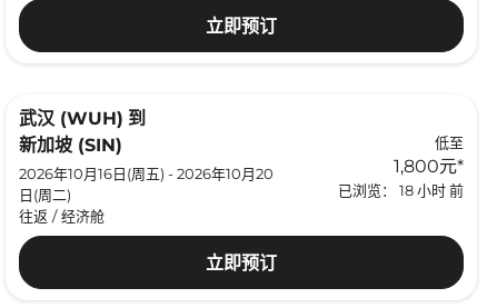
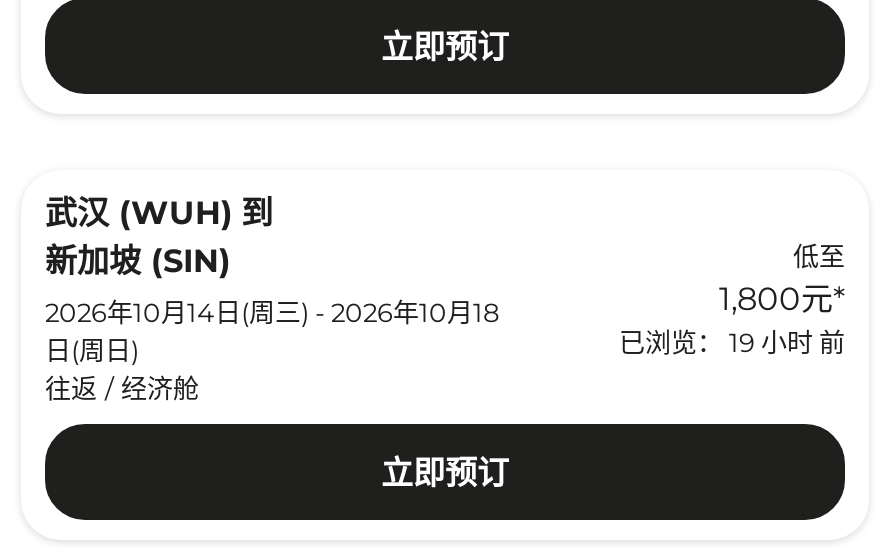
- 2026年10月16日(周五) - 2026年10月20
+ 2026年10月14日(周三) - 2026年10月18

- 日(周二)
+ 日(周日)

- 已浏览： 18 小时 前
+ 已浏览： 19 小时 前
